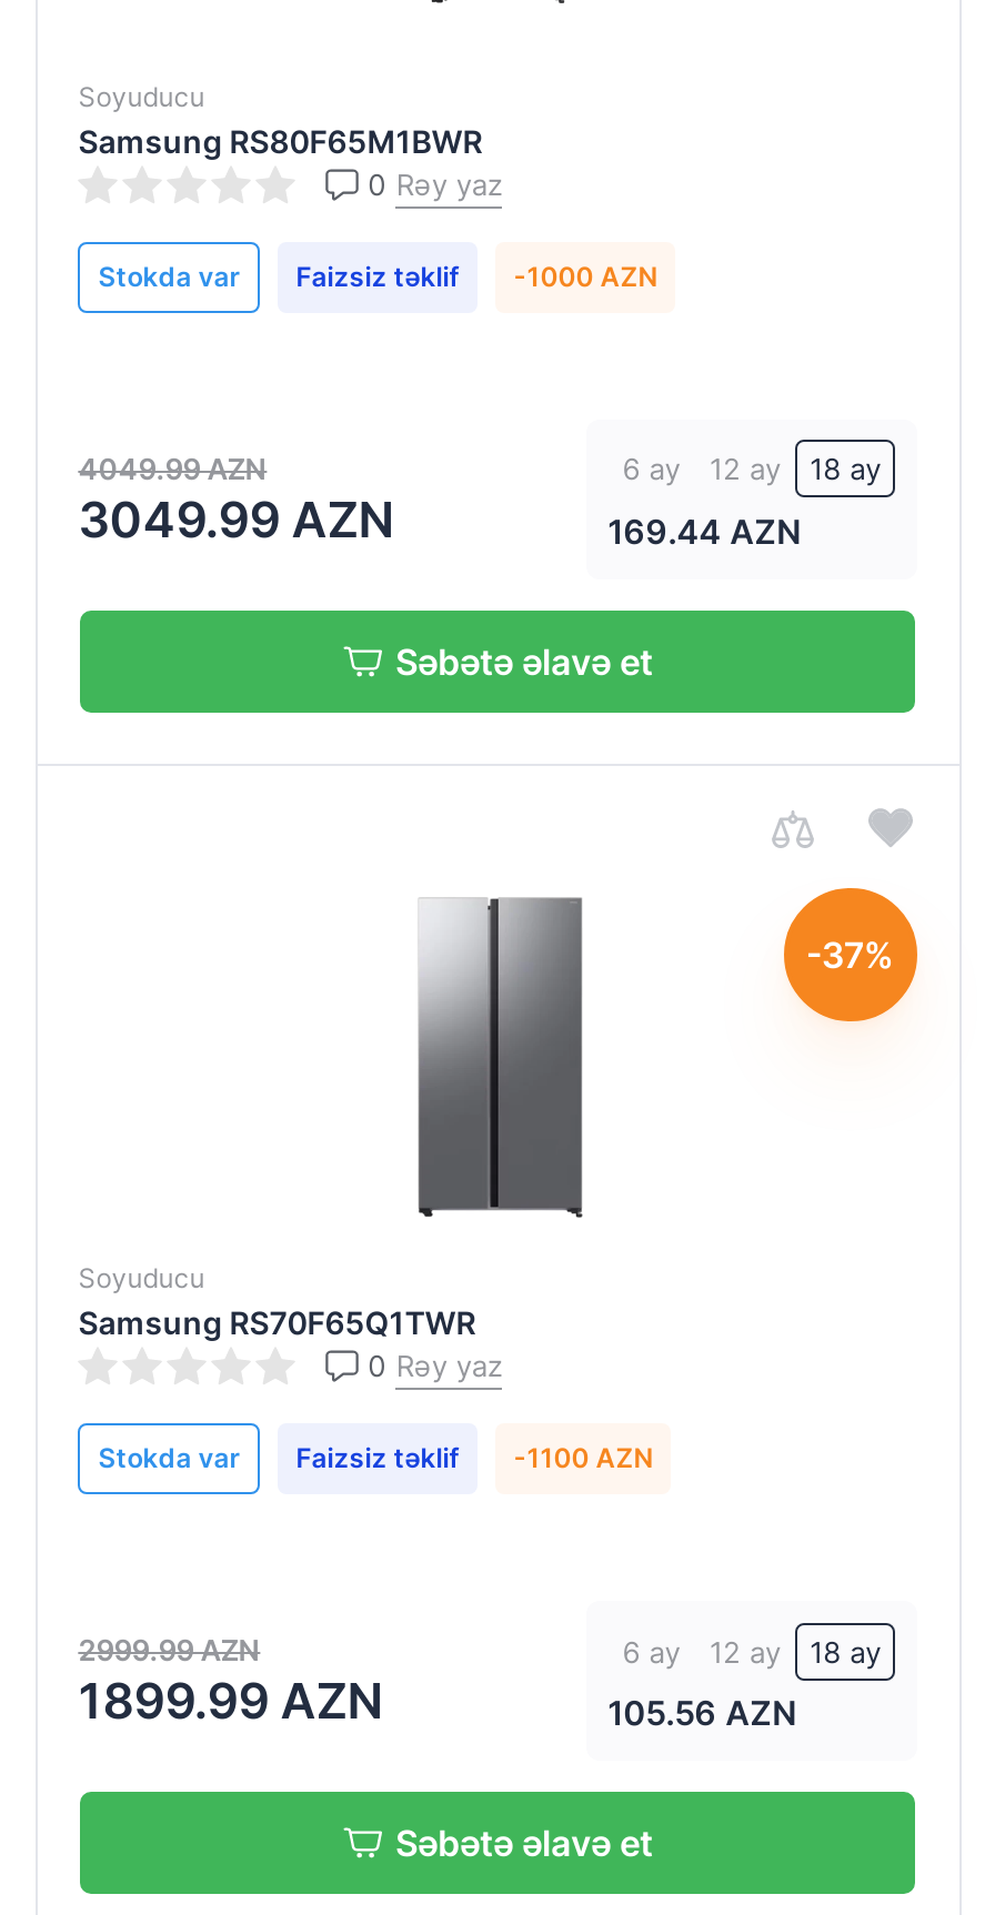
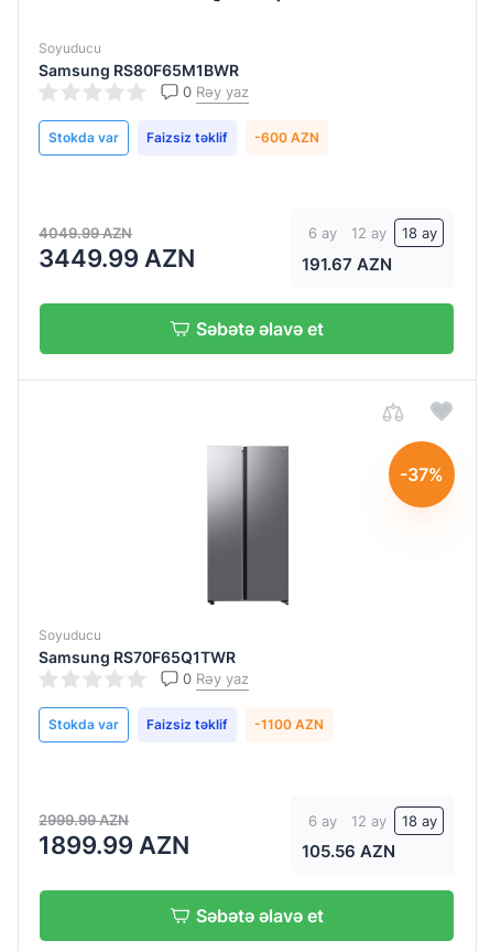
- Stokda var Faizsiz təklif -1000 AZN
+ Stokda var Faizsiz təklif -600 AZN

- 3049.99 AZN
+ 3449.99 AZN

- 169.44 AZN
+ 191.67 AZN
